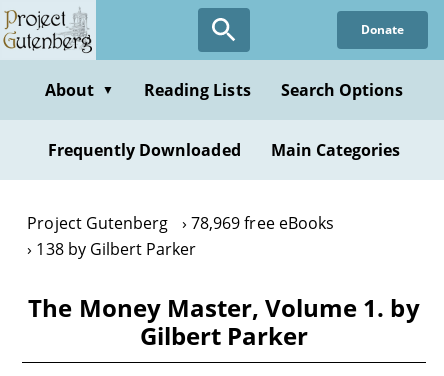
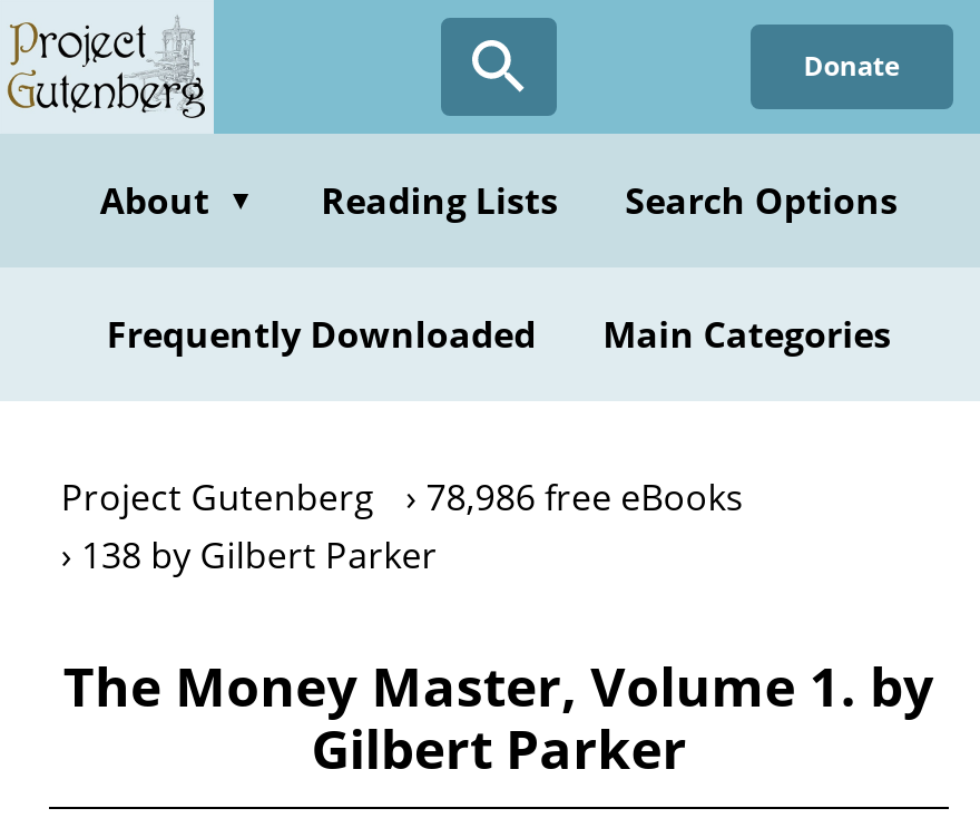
- Project Gutenberg 78,969 free eBooks
+ Project Gutenberg 78,986 free eBooks
